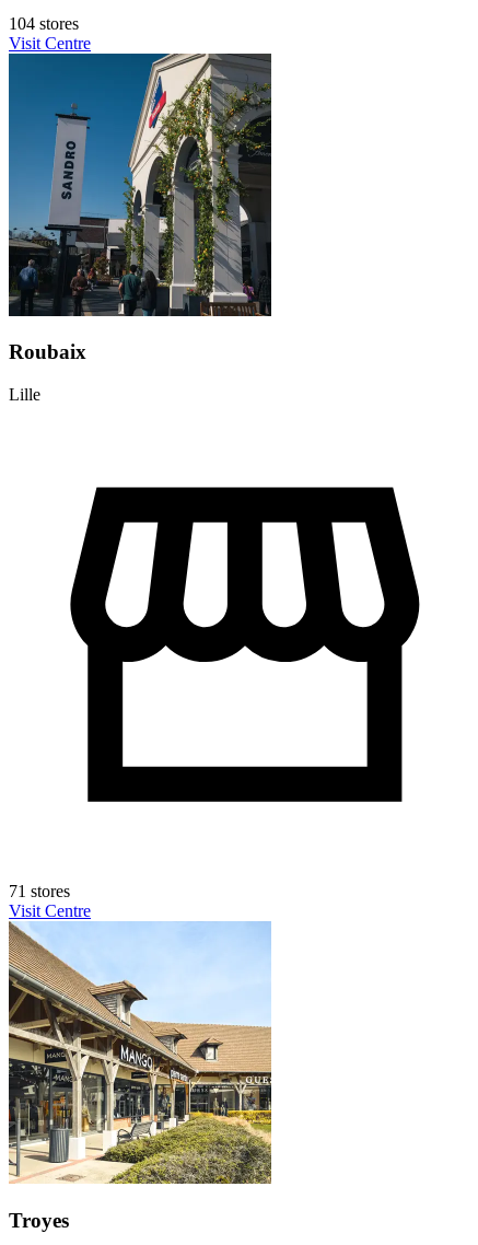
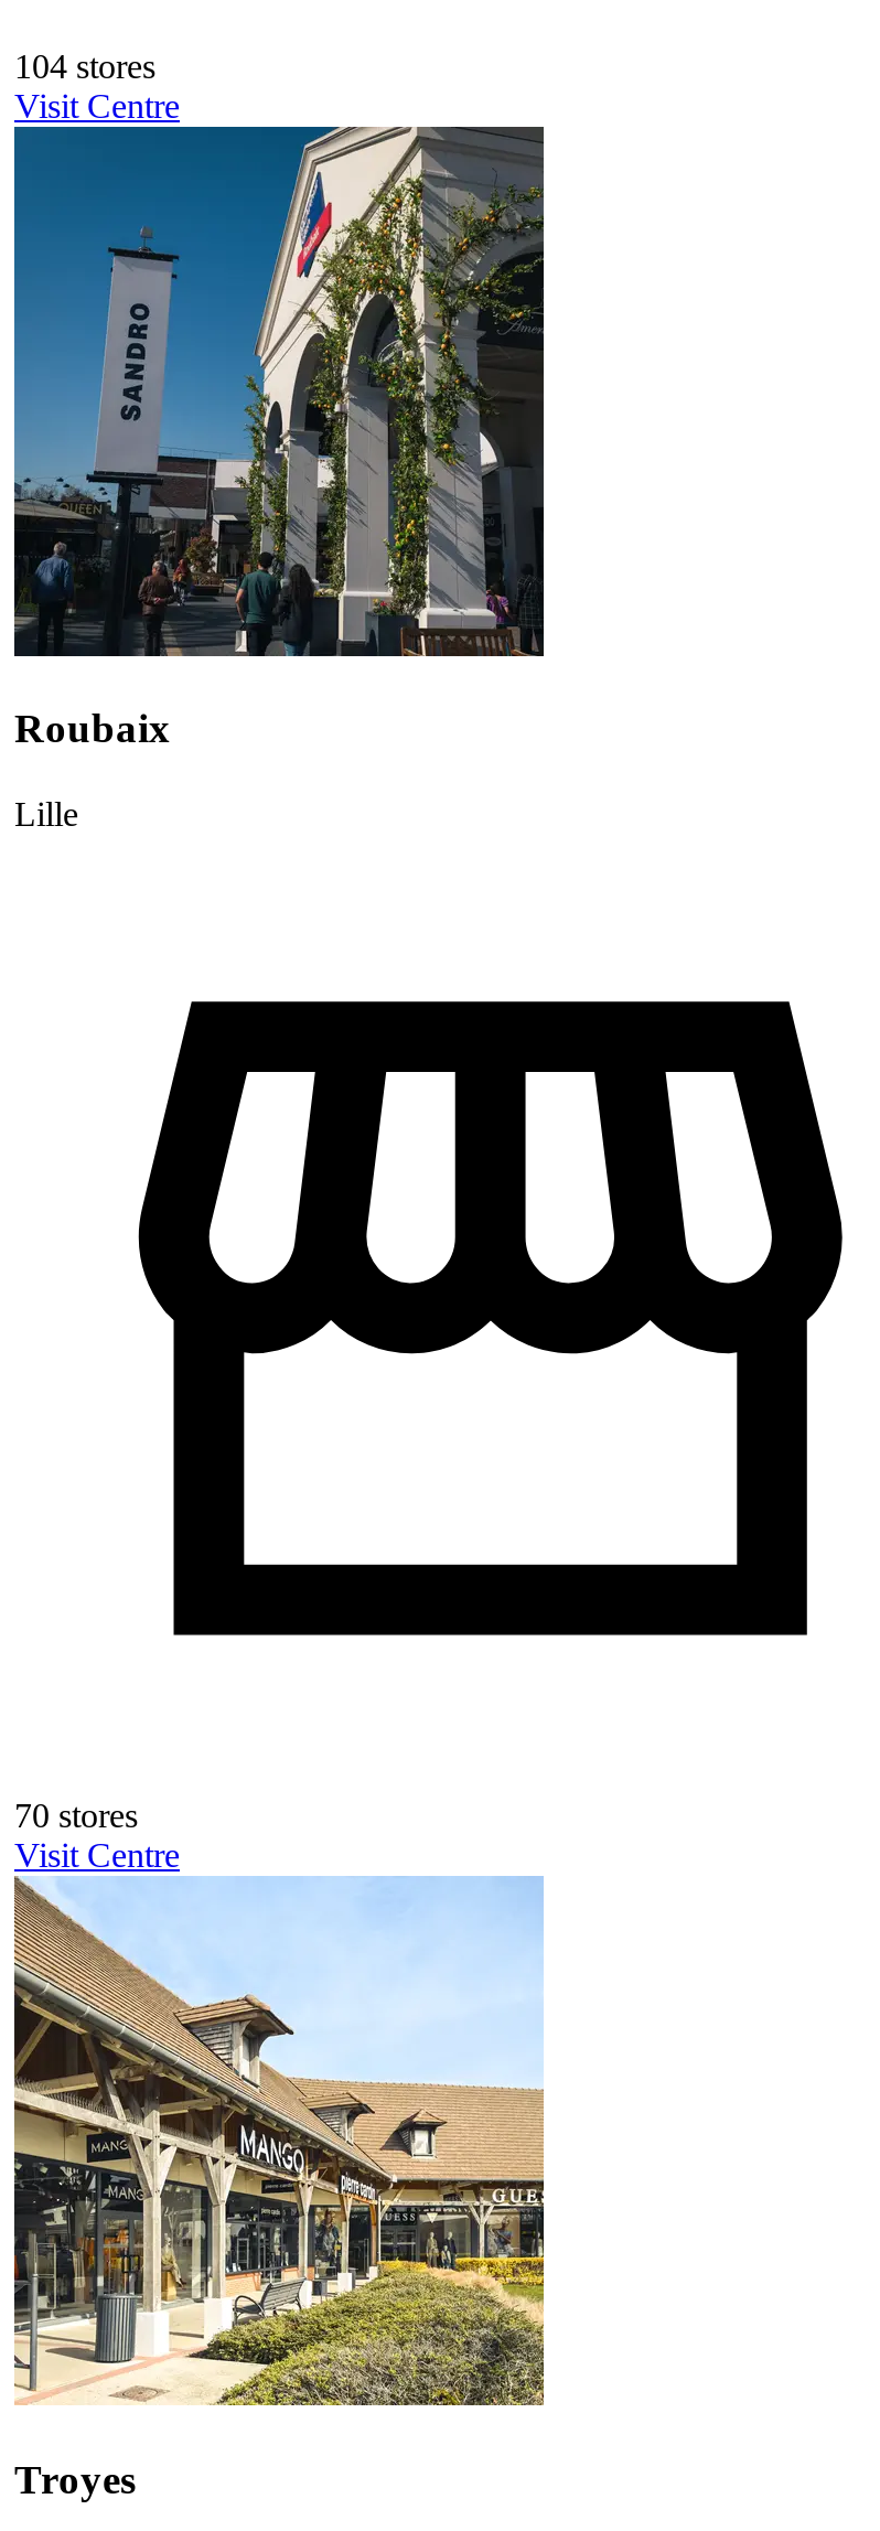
- 71 stores
+ 70 stores
